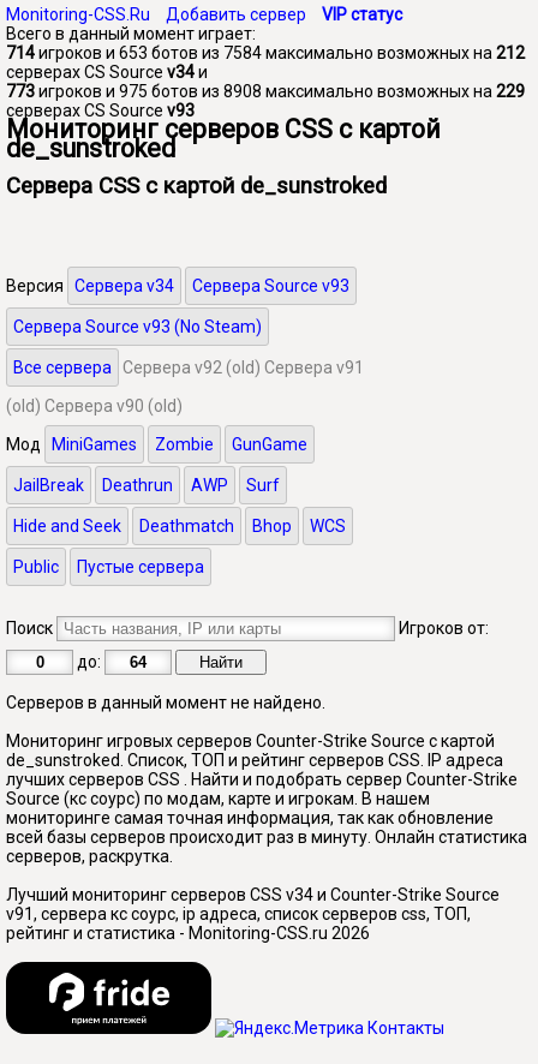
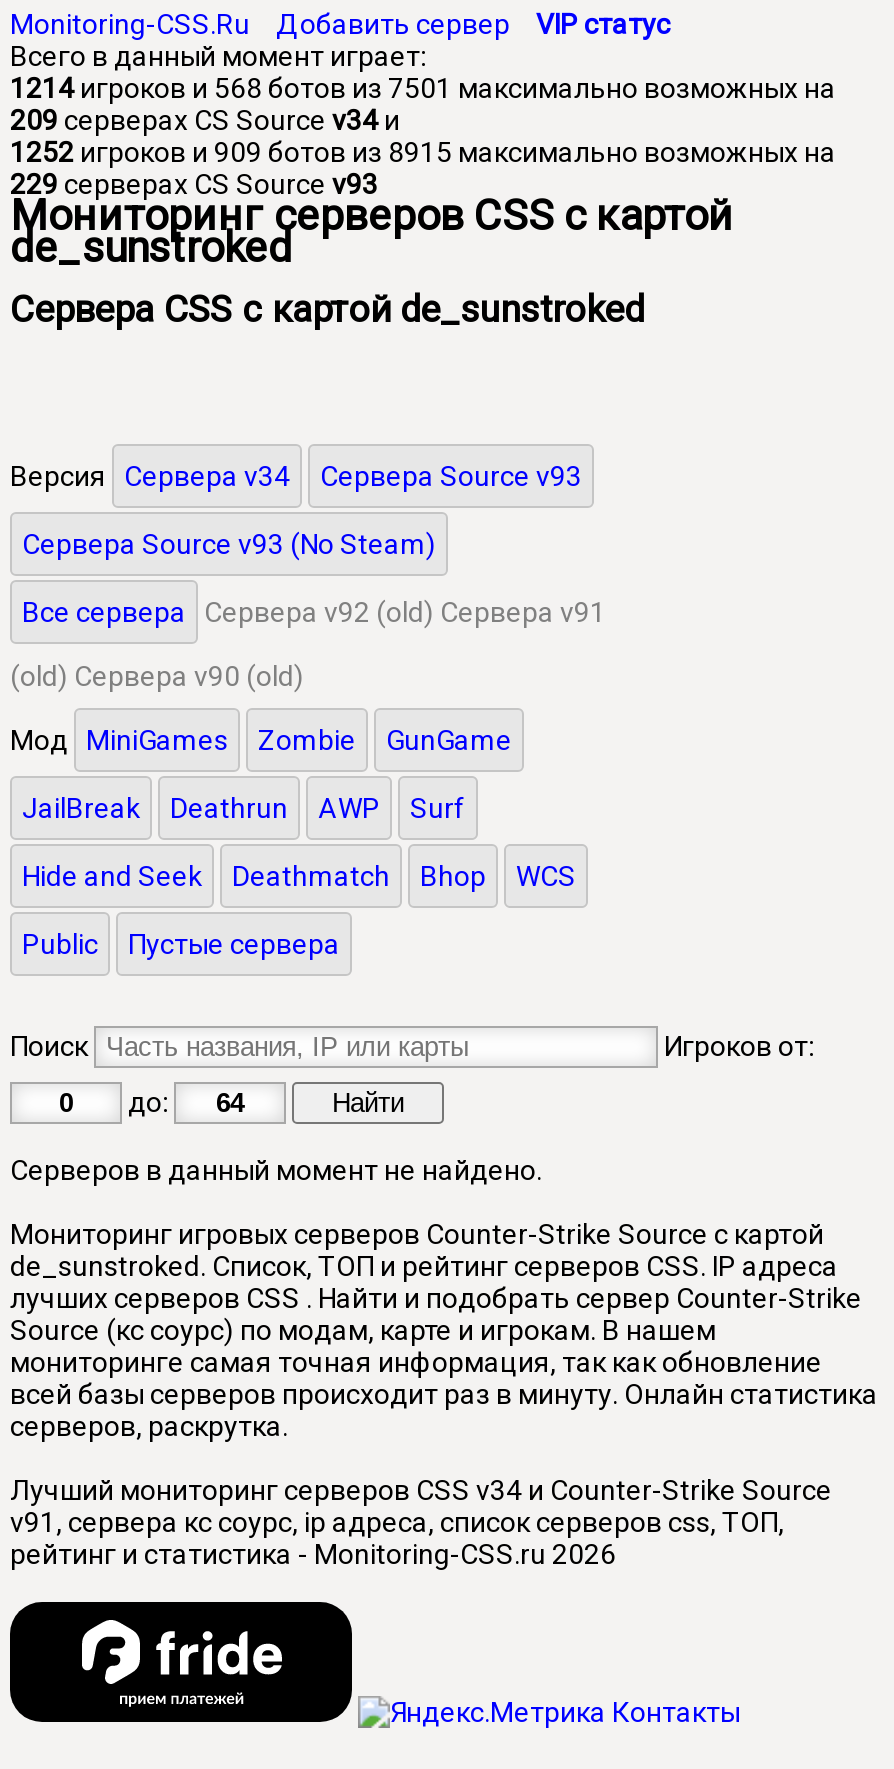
- 714 игроков и 653 ботов из 7584 максимально возможных на 212
- серверах CS Source v34 и
- 773 игроков и 975 ботов из 8908 максимально возможных на 229
- серверах CS Source v93
+ 1214 игроков и 568 ботов из 7501 максимально возможных на
+ 209 серверах CS Source v34 и
+ 1252 игроков и 909 ботов из 8915 максимально возможных на
+ 229 серверах CS Source v93
